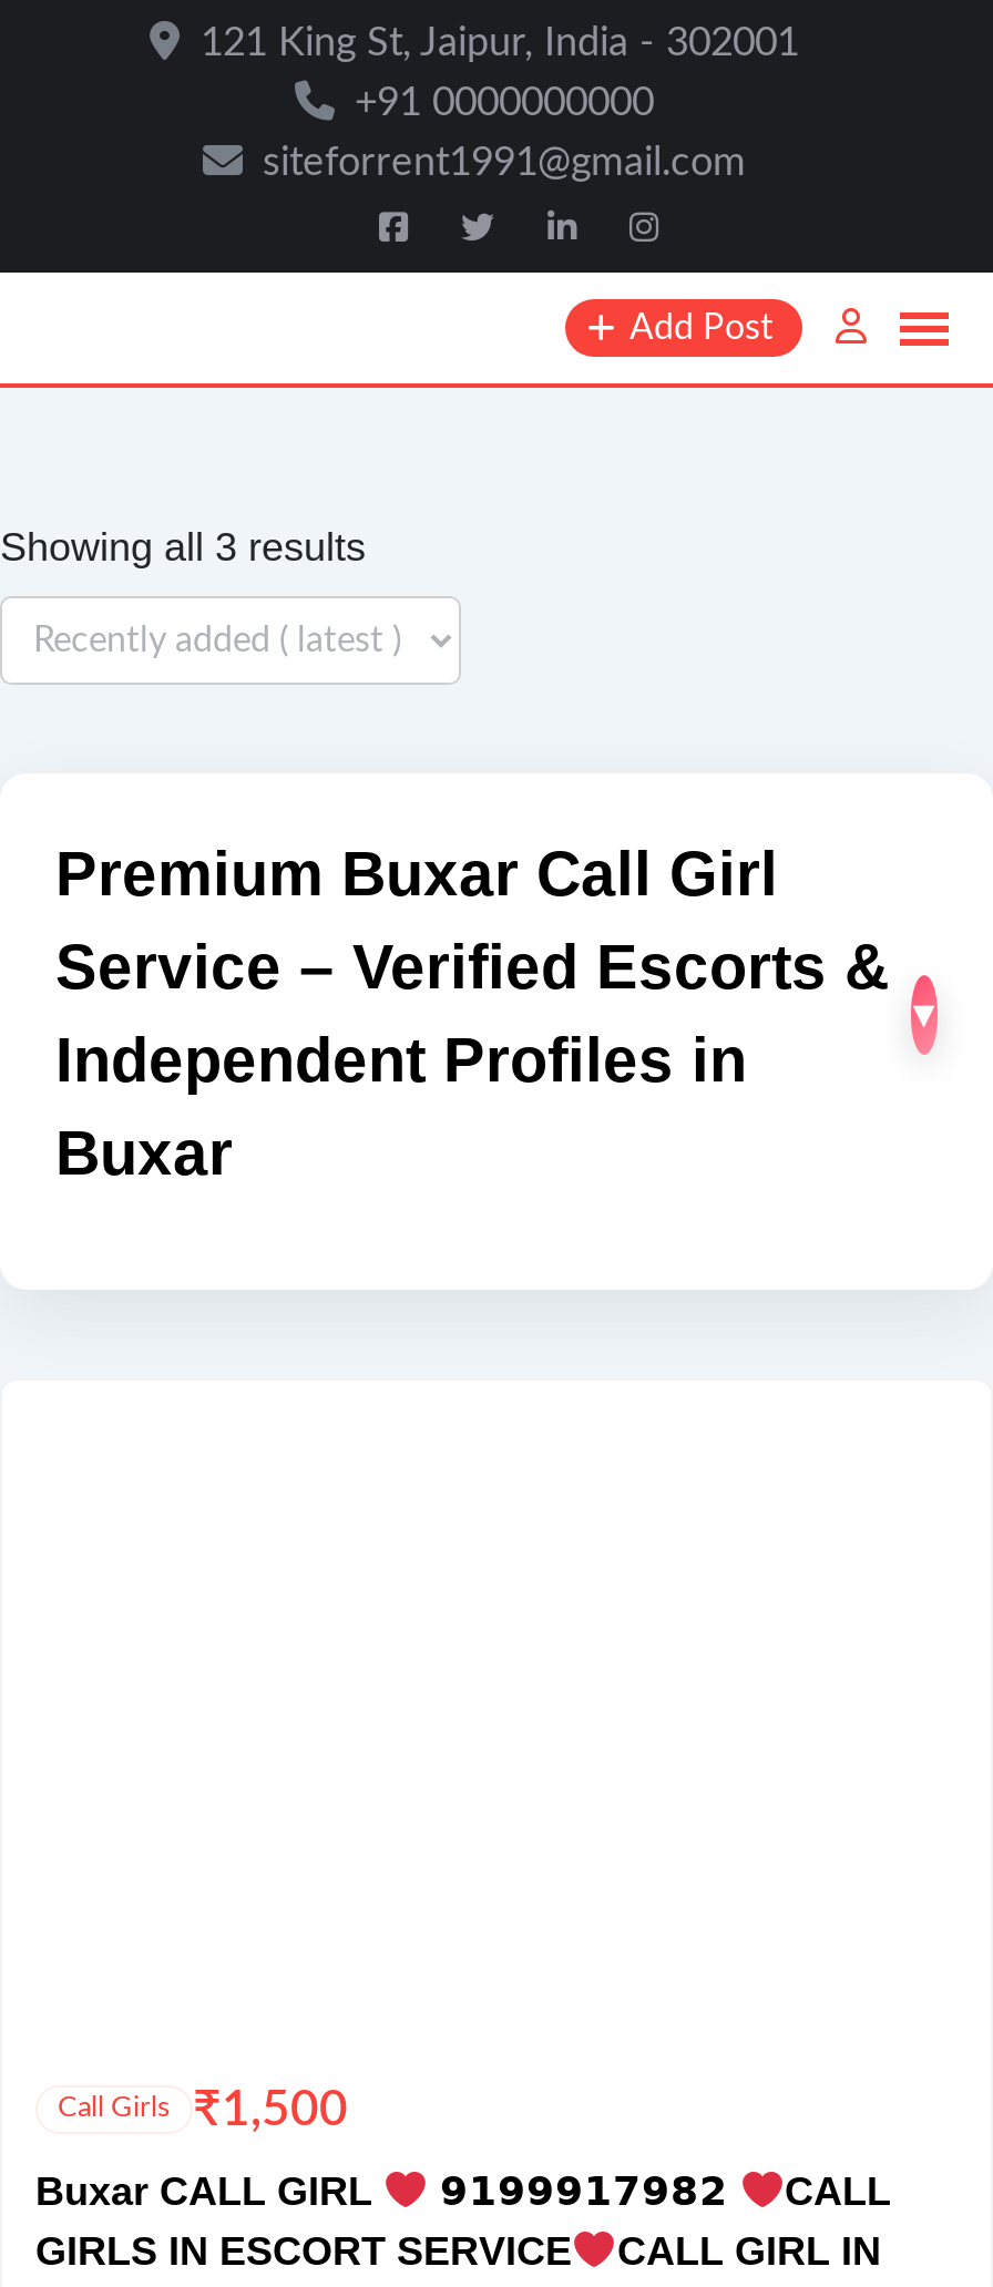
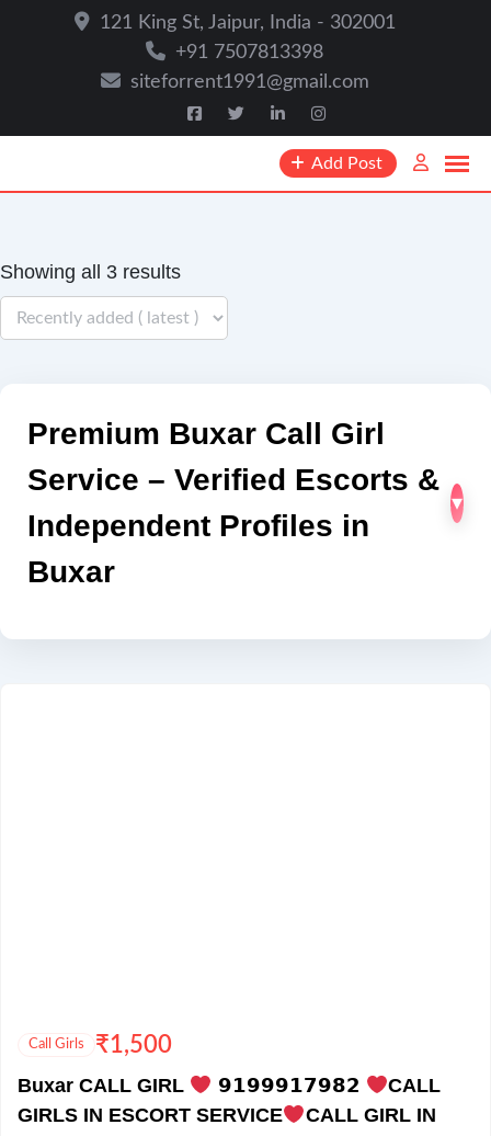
- +91 0000000000
+ +91 7507813398
